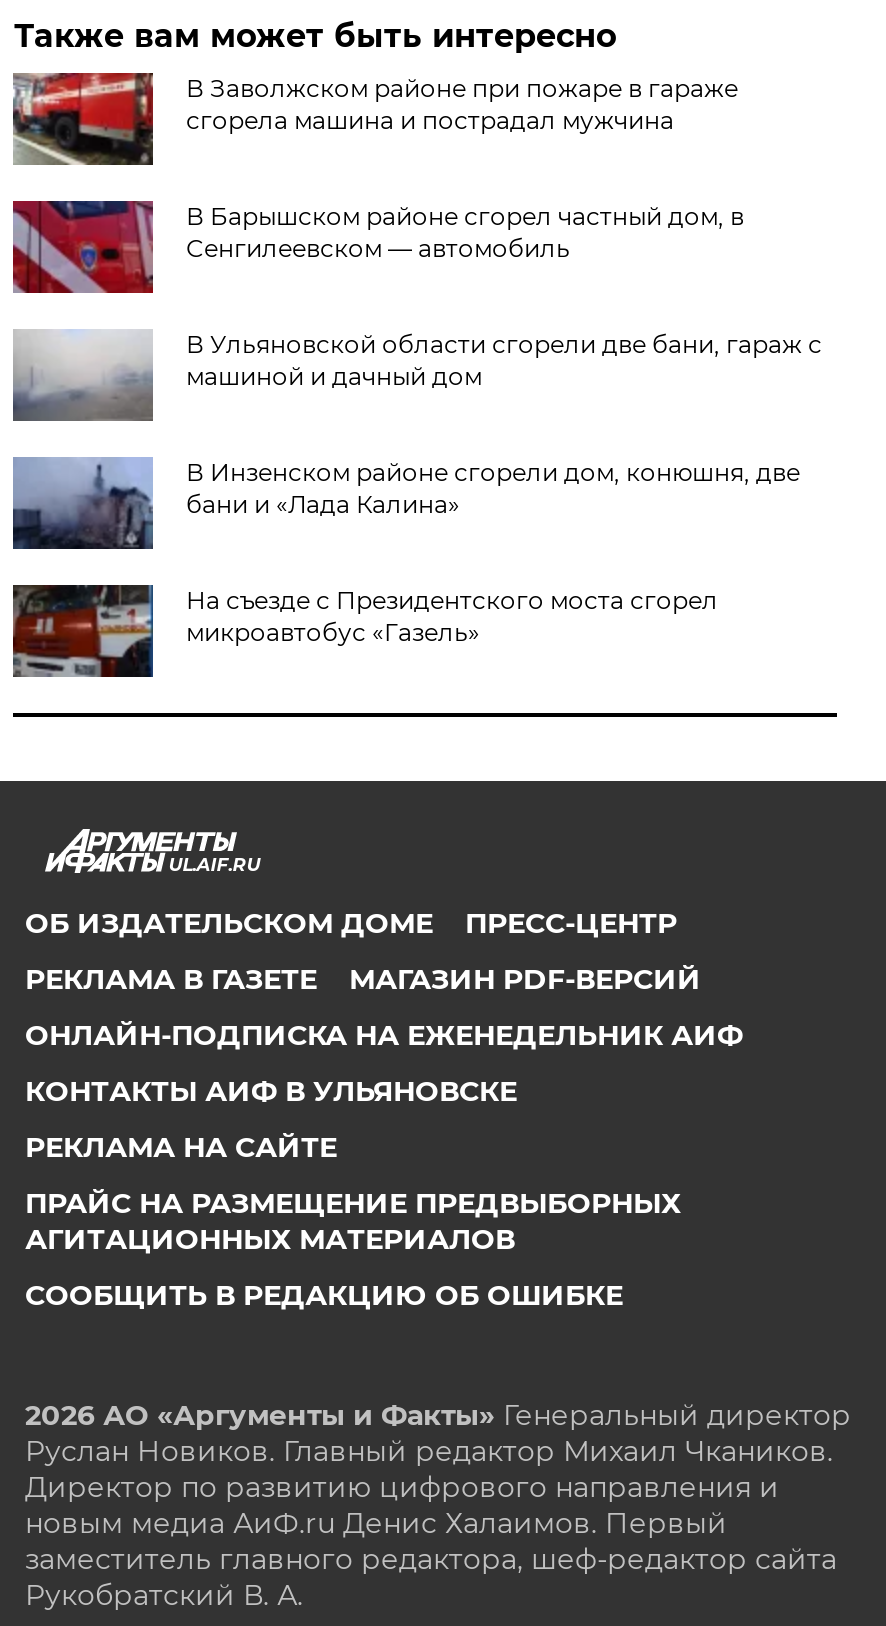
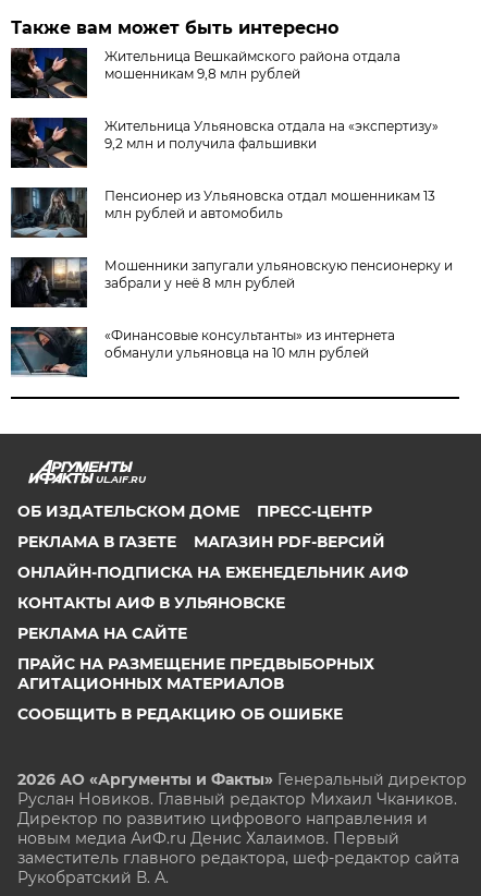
- [image]
- В Заволжском районе при пожаре в гараже
- сгорела машина и пострадал мужчина
+ [image]
+ Жительница Вешкаймского района отдала
+ мошенникам 9,8 млн рублей

- [image]
- В Барышском районе сгорел частный дом, в
- Сенгилеевском — автомобиль
+ [image]
+ Жительница Ульяновска отдала на «экспертизу»
+ 9,2 млн и получила фальшивки

- [image]
- В Ульяновской области сгорели две бани, гараж с
- машиной и дачный дом
+ [image]
+ Пенсионер из Ульяновска отдал мошенникам 13
+ млн рублей и автомобиль

- [image]
- В Инзенском районе сгорели дом, конюшня, две
- бани и «Лада Калина»
+ [image]
+ Мошенники запугали ульяновскую пенсионерку и
+ забрали у неё 8 млн рублей

- [image]
- На съезде с Президентского моста сгорел
- микроавтобус «Газель»
+ [image]
+ «Финансовые консультанты» из интернета
+ обманули ульяновца на 10 млн рублей
